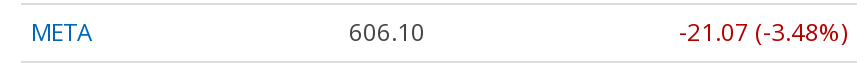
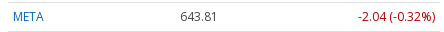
- 606.10
+ 643.81

- -21.07 (-3.48%)
+ -2.04 (-0.32%)
